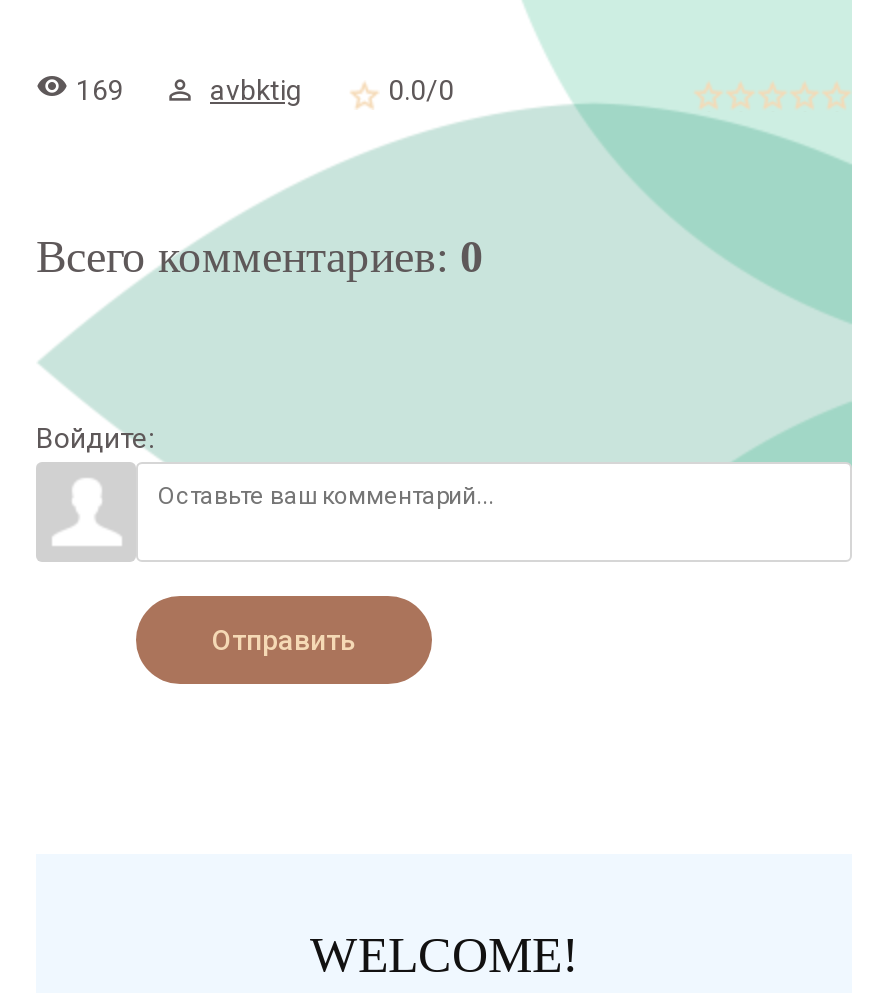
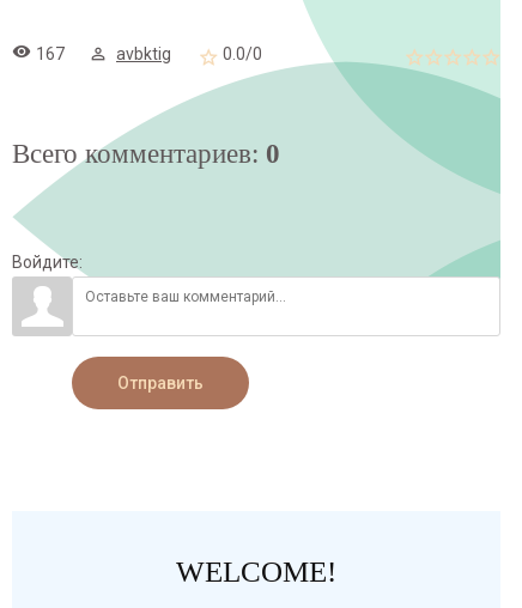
- 169
+ 167
